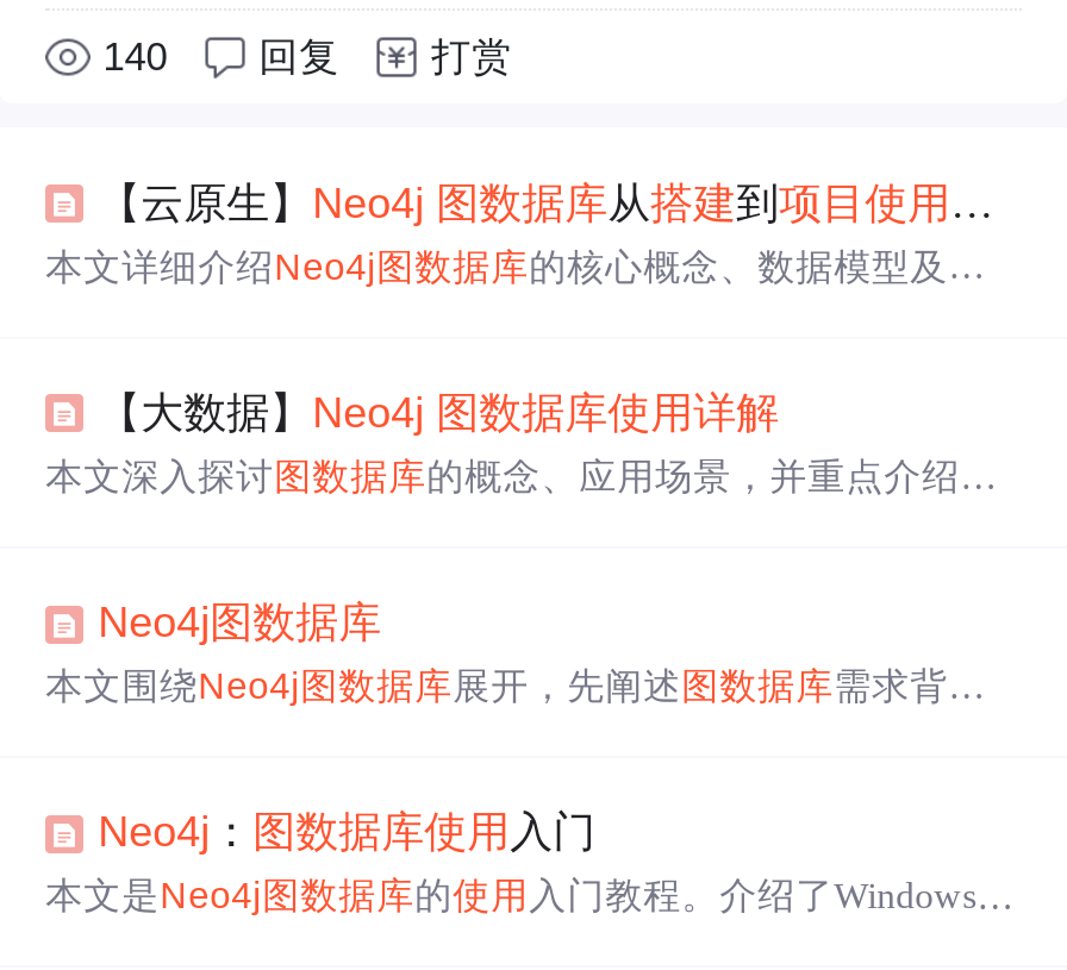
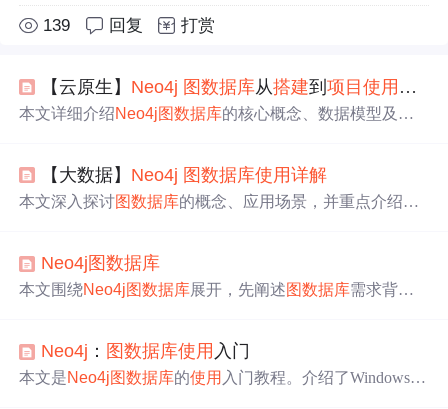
- 140
+ 139
